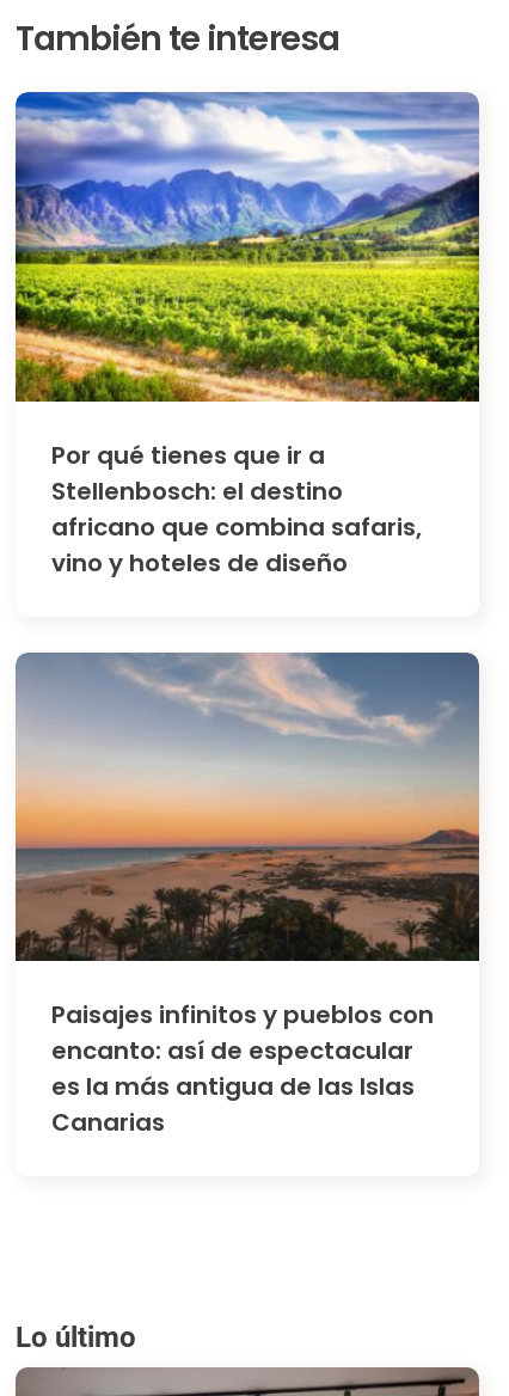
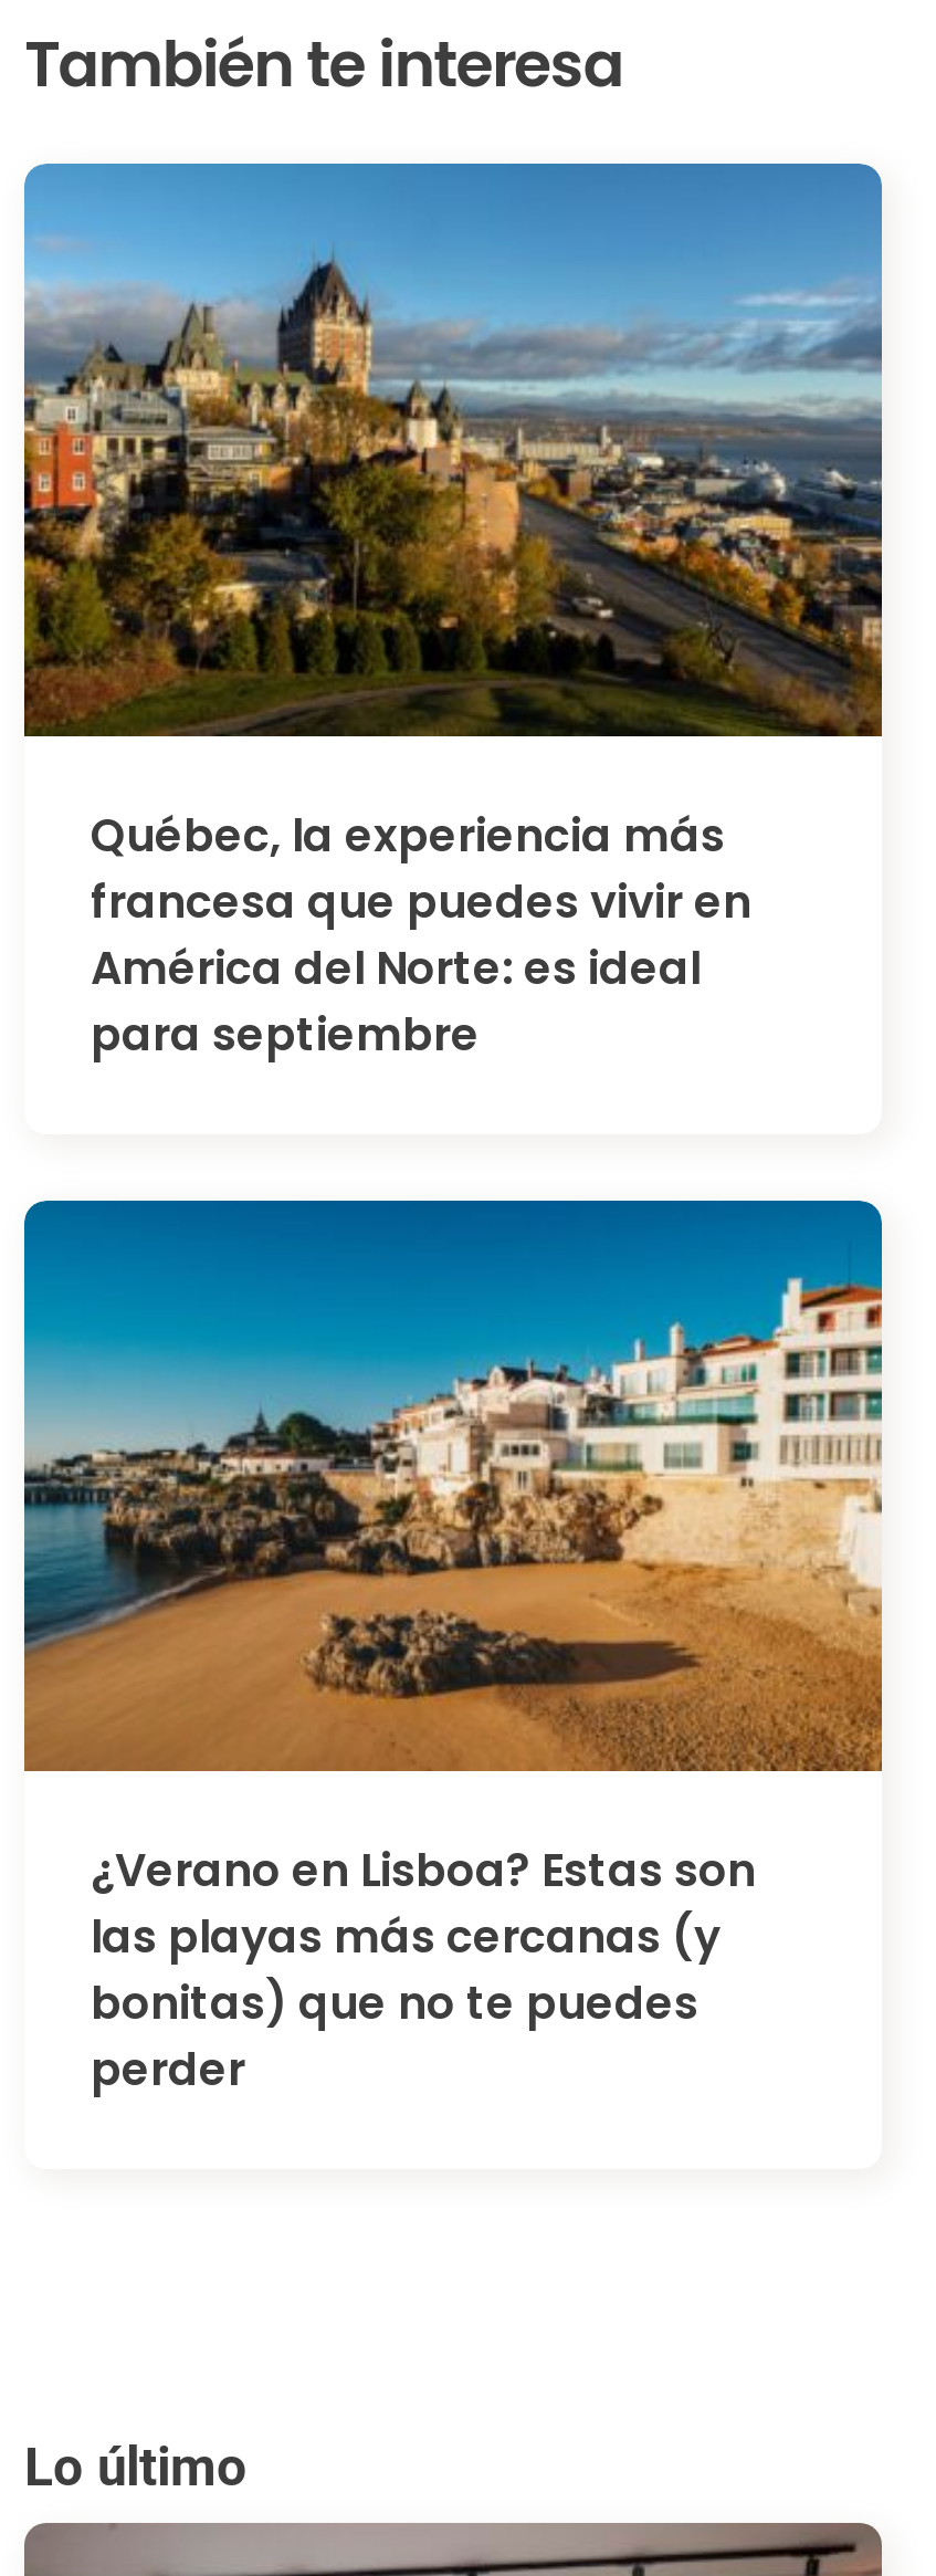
- [image]
- Por qué tienes que ir a
- Stellenbosch: el destino
- africano que combina safaris,
- vino y hoteles de diseño
+ [image]
+ Québec, la experiencia más
+ francesa que puedes vivir en
+ América del Norte: es ideal
+ para septiembre

- [image]
- Paisajes infinitos y pueblos con
- encanto: así de espectacular
- es la más antigua de las Islas
- Canarias
+ [image]
+ ¿Verano en Lisboa? Estas son
+ las playas más cercanas (y
+ bonitas) que no te puedes
+ perder
